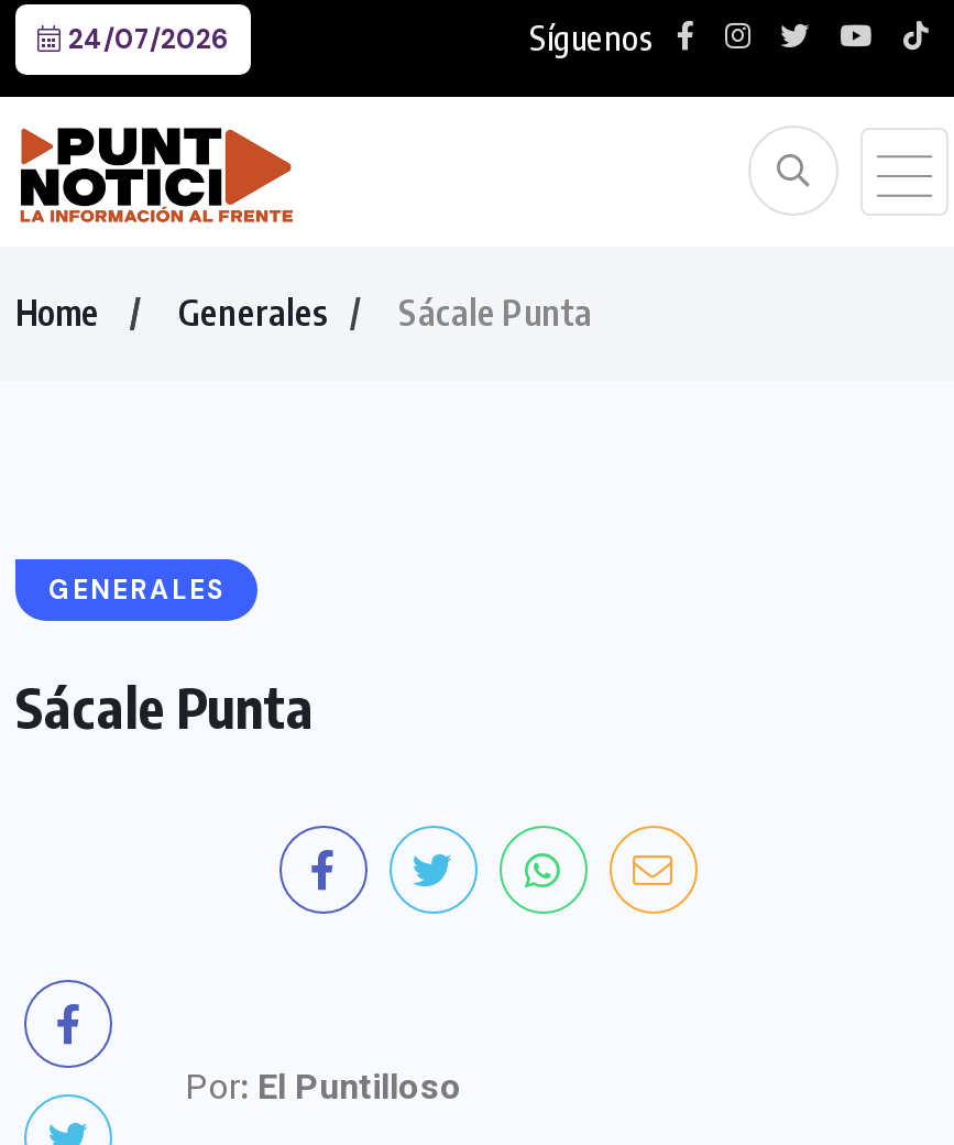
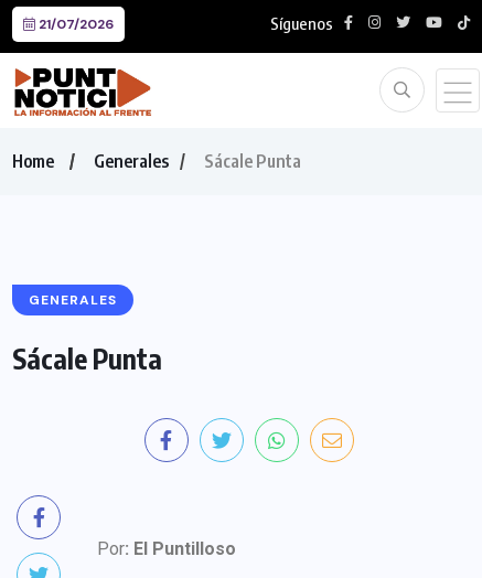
- 24/07/2026
+ 21/07/2026
